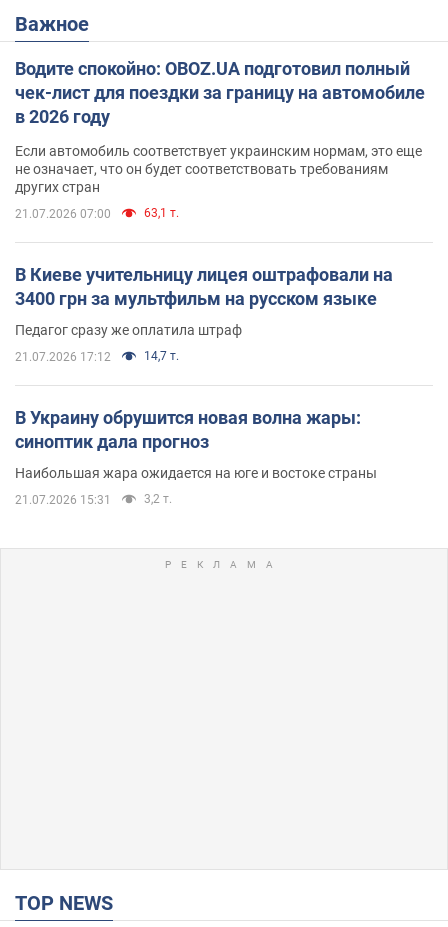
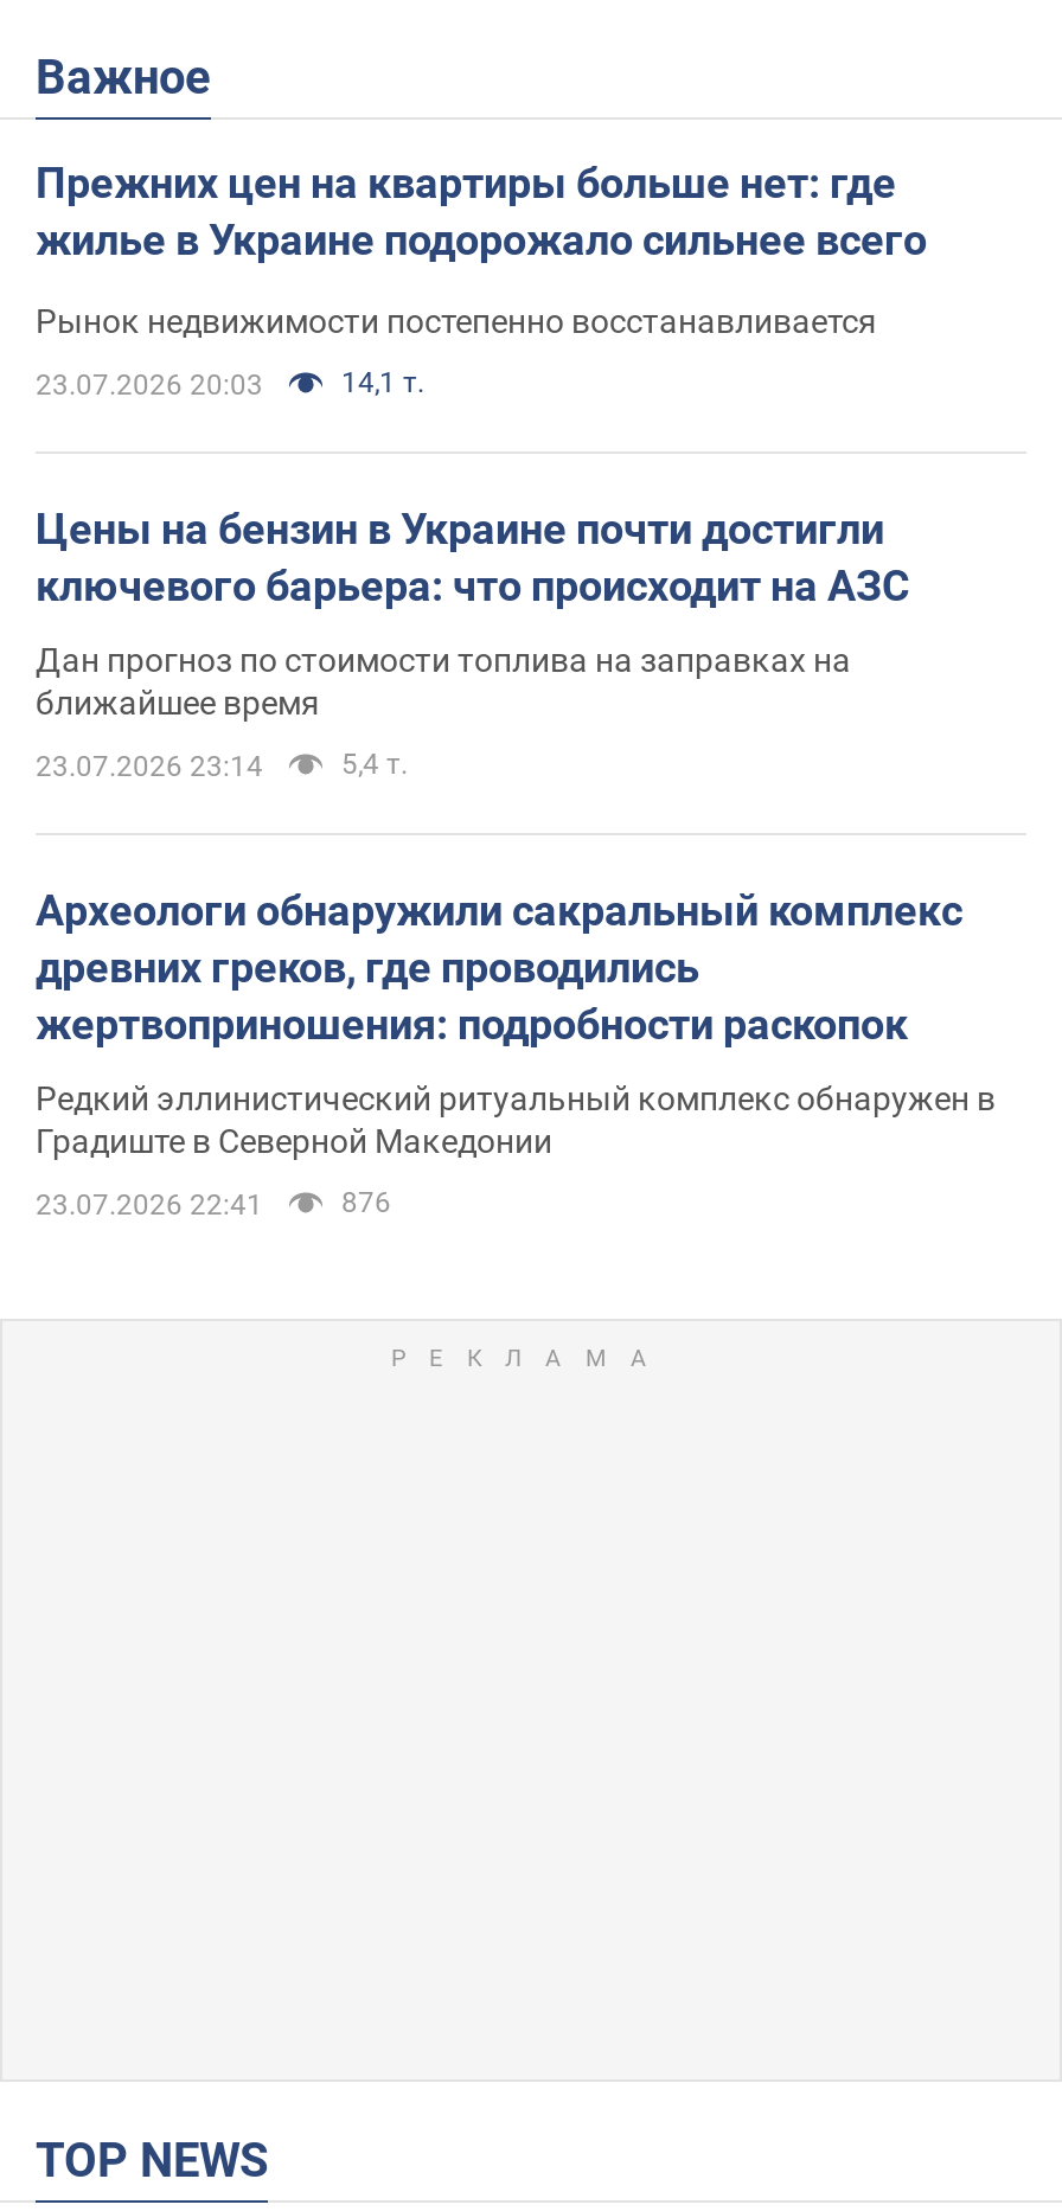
- Водите спокойно: OBOZ.UA подготовил полный
- чек-лист для поездки за границу на автомобиле
- в 2026 году
+ Прежних цен на квартиры больше нет: где
+ жилье в Украине подорожало сильнее всего

- Если автомобиль соответствует украинским нормам, это еще
- не означает, что он будет соответствовать требованиям
- других стран
+ Рынок недвижимости постепенно восстанавливается

- 21.07.2026 07:00
- 63,1 т.
+ 23.07.2026 20:03
+ 14,1 т.

- В Киеве учительницу лицея оштрафовали на
- 3400 грн за мультфильм на русском языке
+ Цены на бензин в Украине почти достигли
+ ключевого барьера: что происходит на АЗС

- Педагог сразу же оплатила штраф
+ Дан прогноз по стоимости топлива на заправках на
+ ближайшее время

- 21.07.2026 17:12
- 14,7 т.
+ 23.07.2026 23:14
+ 5,4 т.

- В Украину обрушится новая волна жары:
- синоптик дала прогноз
+ Археологи обнаружили сакральный комплекс
+ древних греков, где проводились
+ жертвоприношения: подробности раскопок

- Наибольшая жара ожидается на юге и востоке страны
+ Редкий эллинистический ритуальный комплекс обнаружен в
+ Градиште в Северной Македонии

- 21.07.2026 15:31
- 3,2 т.
+ 23.07.2026 22:41
+ 876
